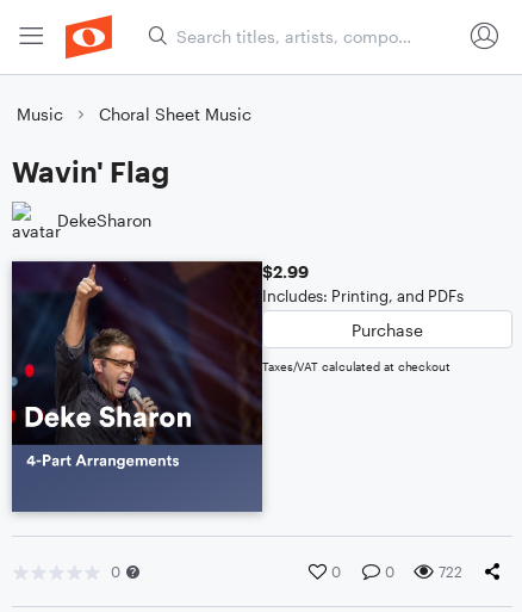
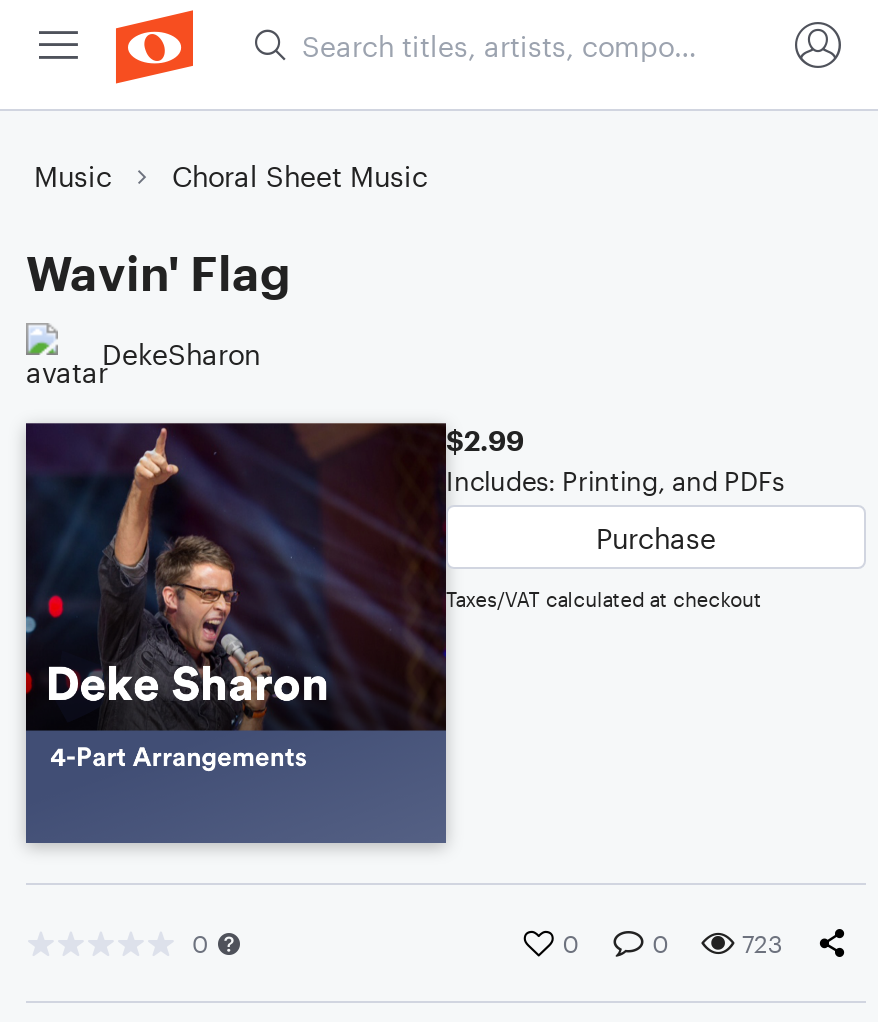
- 722
+ 723
